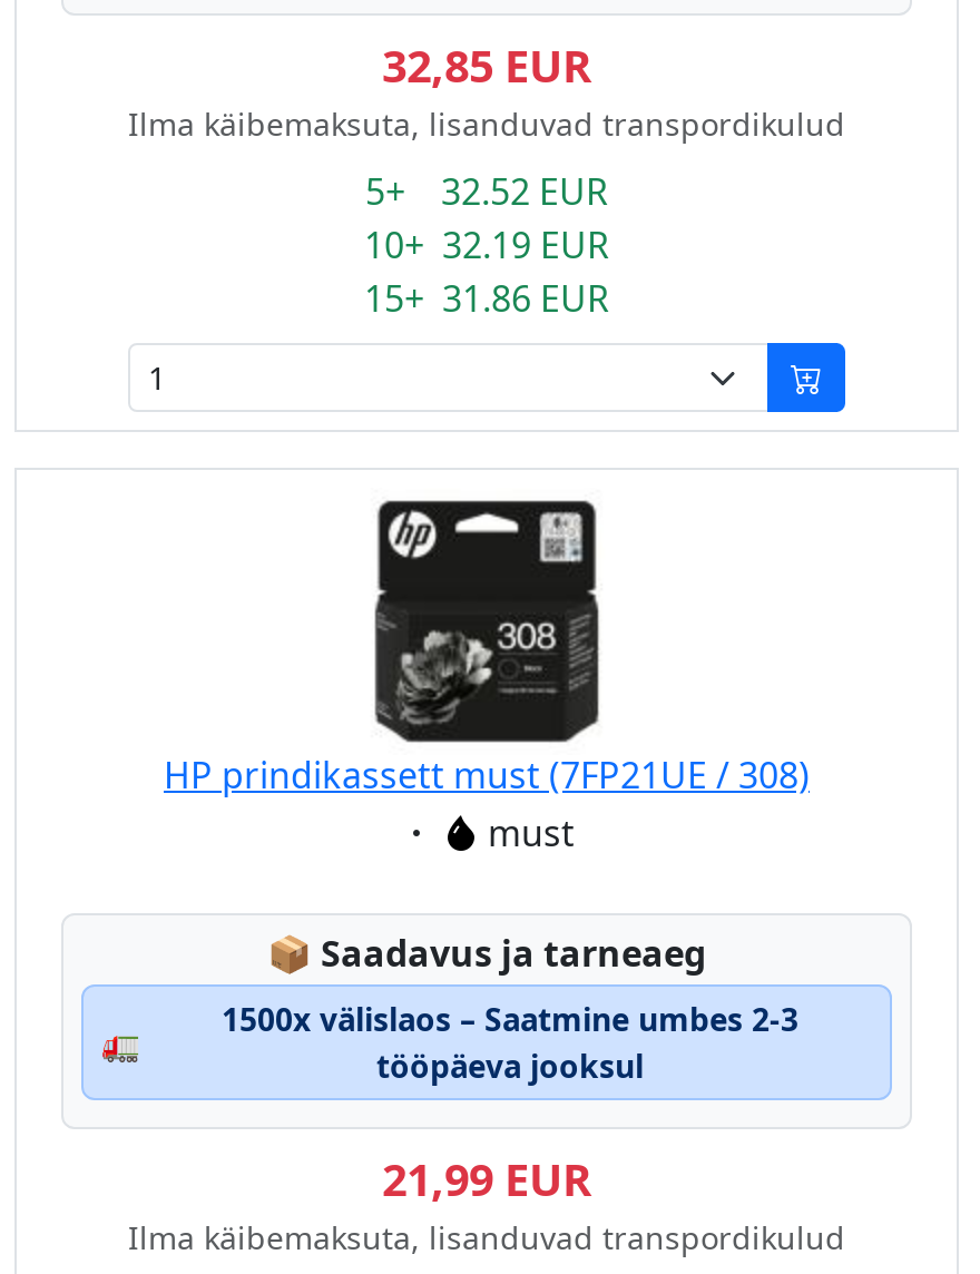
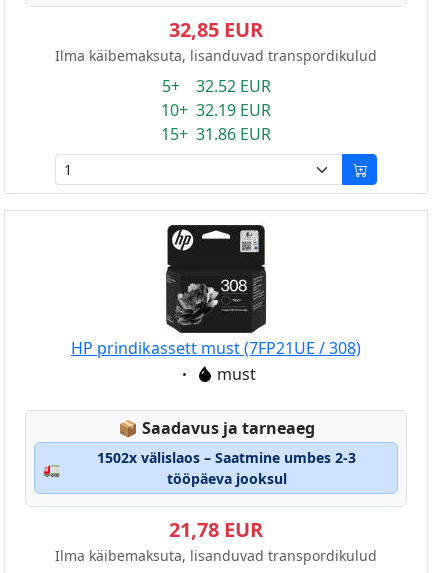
- 1500x välislaos – Saatmine umbes 2-3
+ 1502x välislaos – Saatmine umbes 2-3

- 21,99 EUR
+ 21,78 EUR
